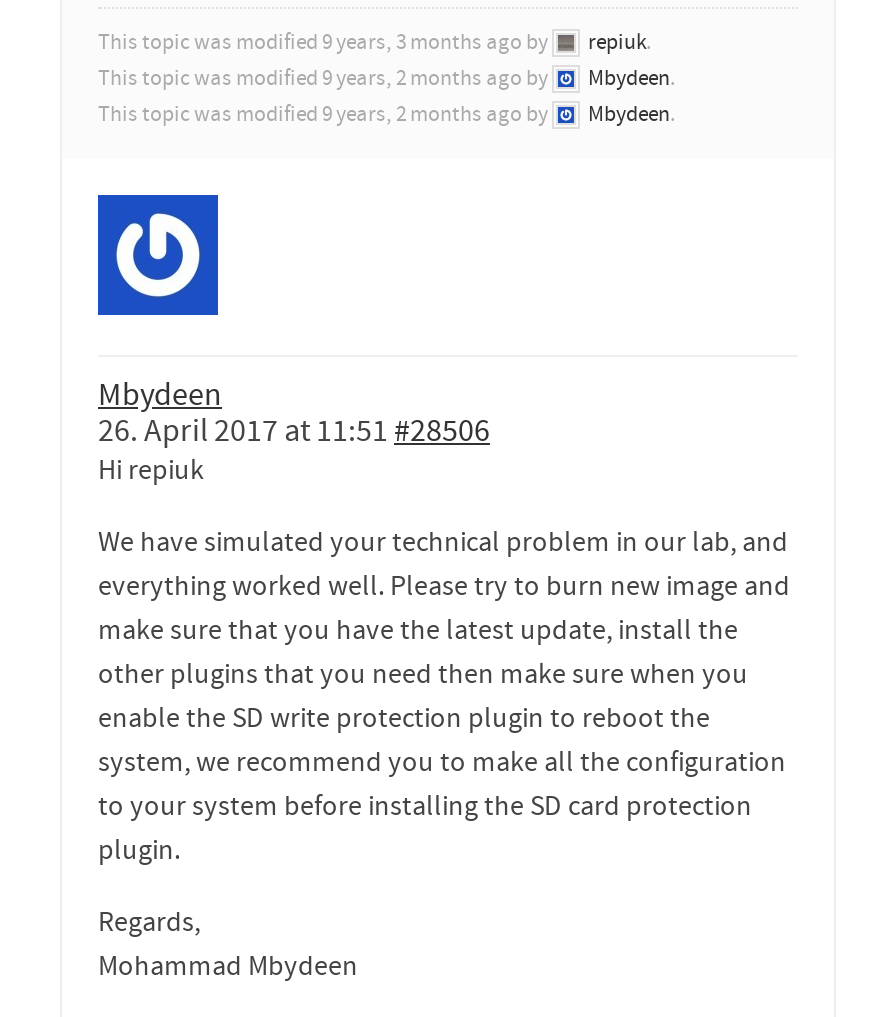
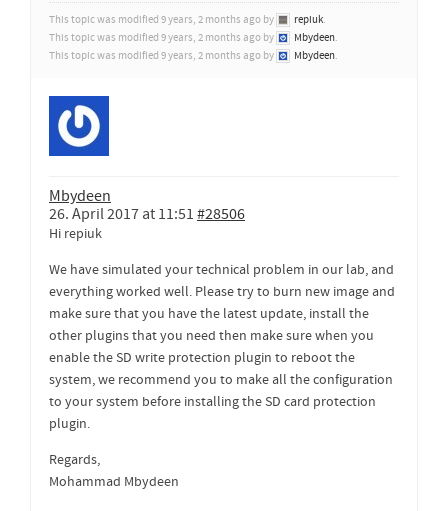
- This topic was modified 9 years, 3 months ago by
+ This topic was modified 9 years, 2 months ago by
